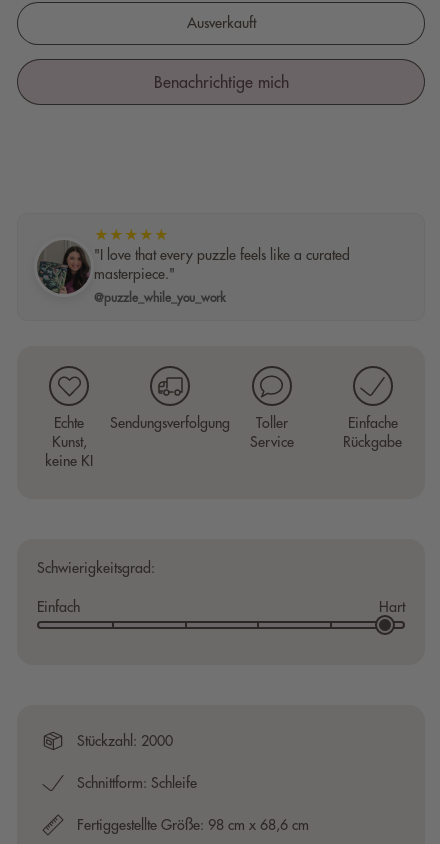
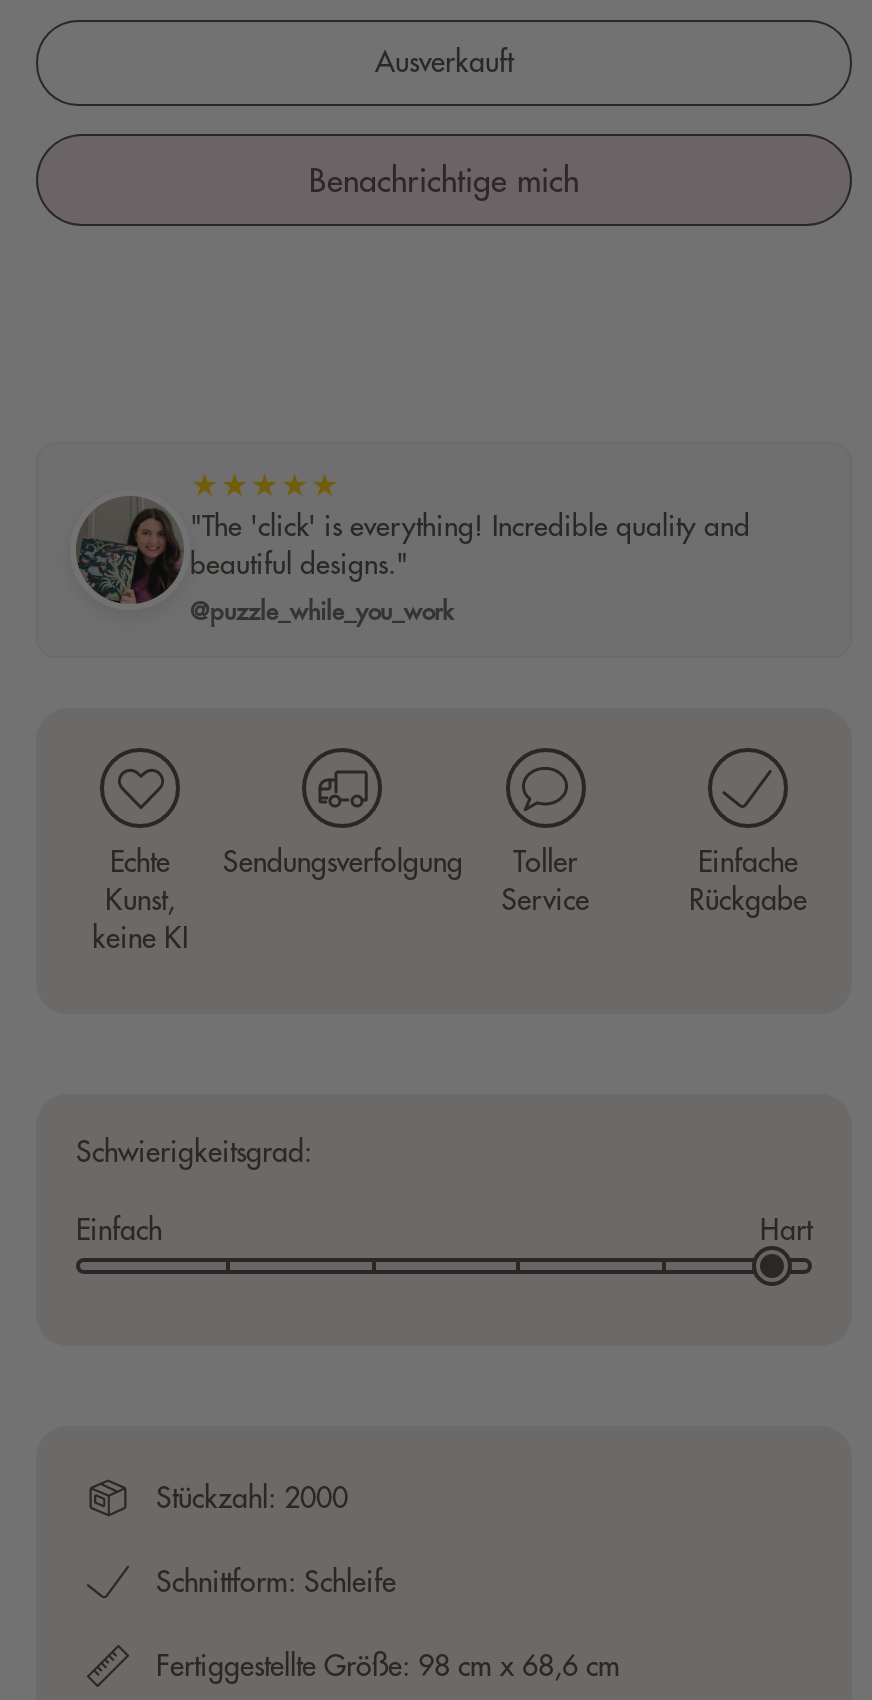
- "I love that every puzzle feels like a curated
- masterpiece."
+ "The 'click' is everything! Incredible quality and
+ beautiful designs."
